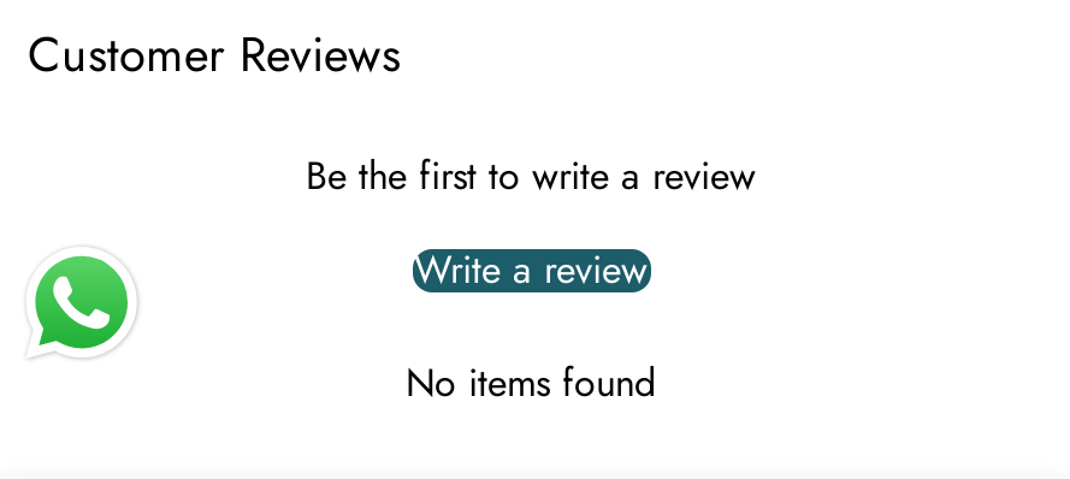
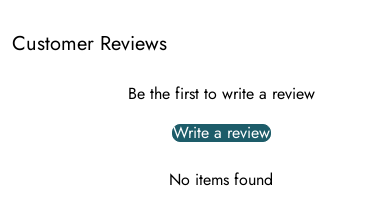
- [image]
